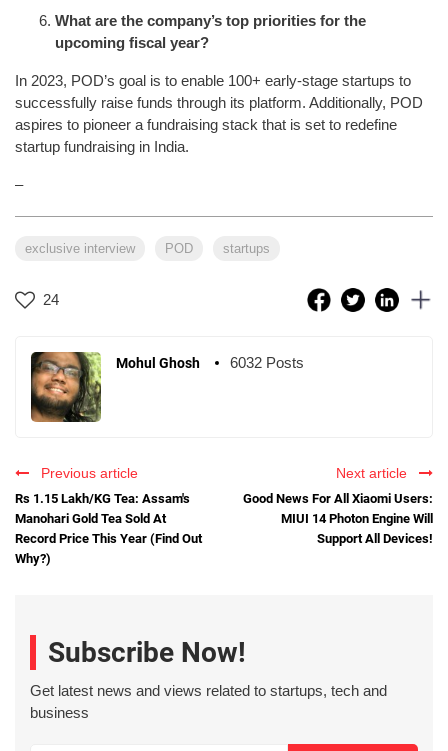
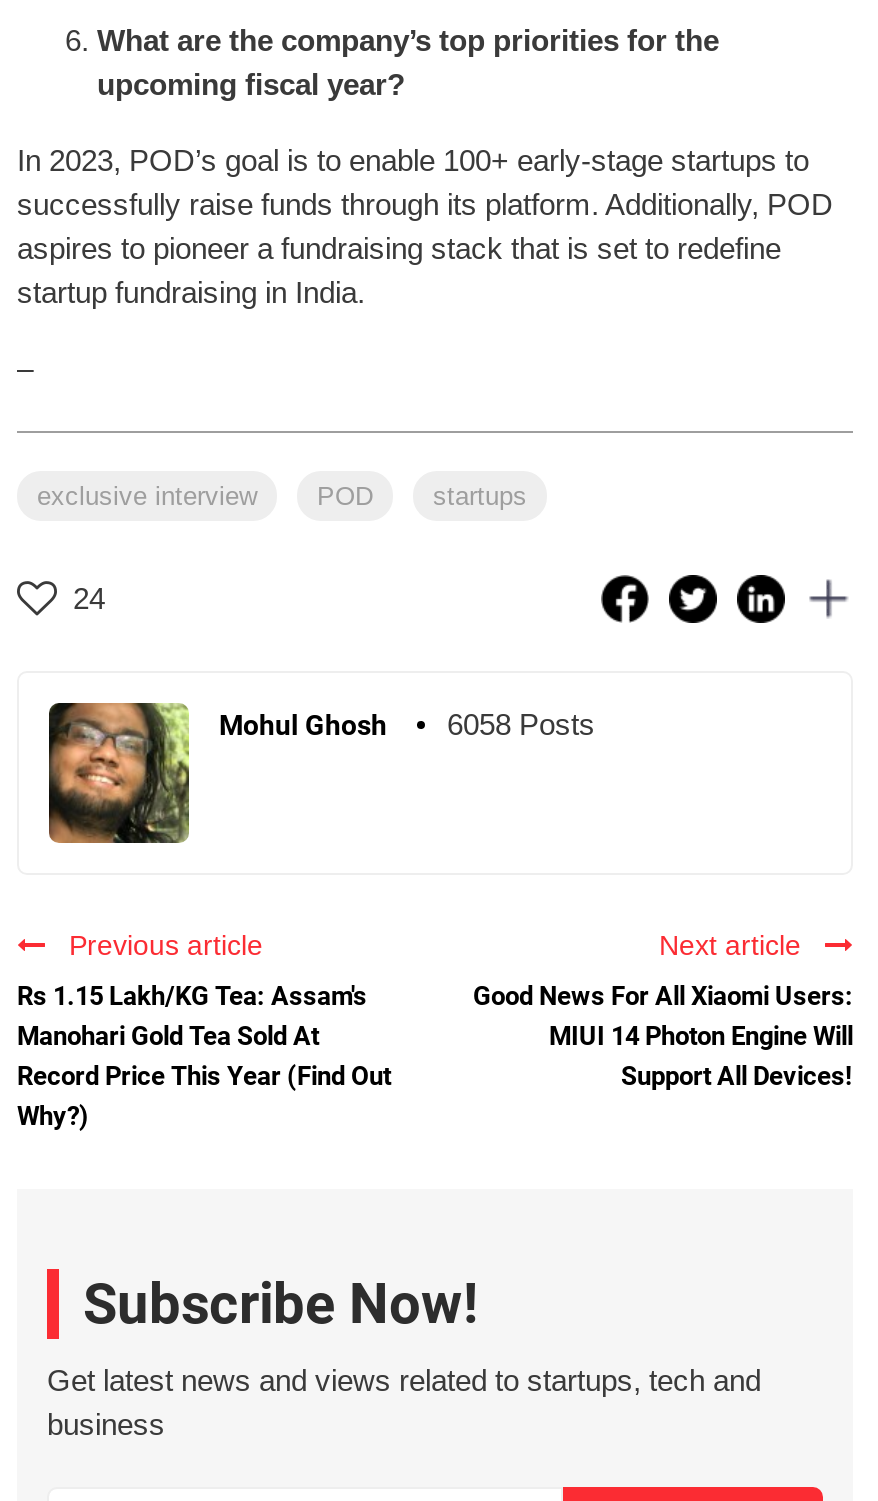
- Mohul Ghosh 6032 Posts
+ Mohul Ghosh 6058 Posts
